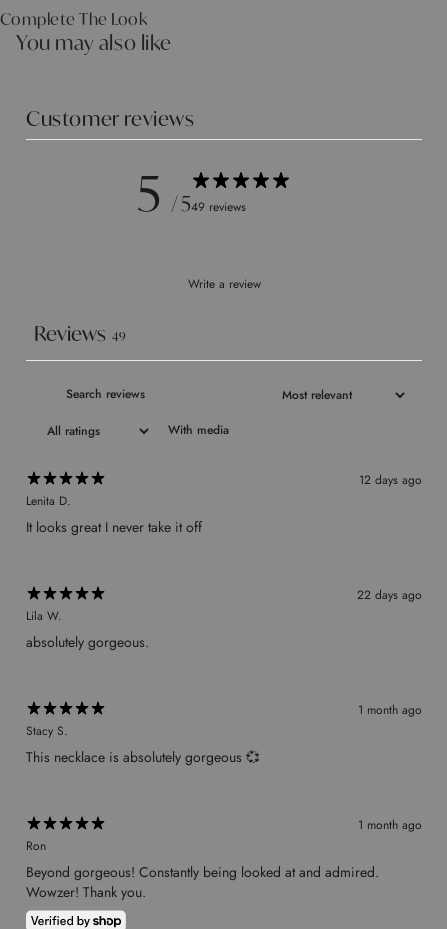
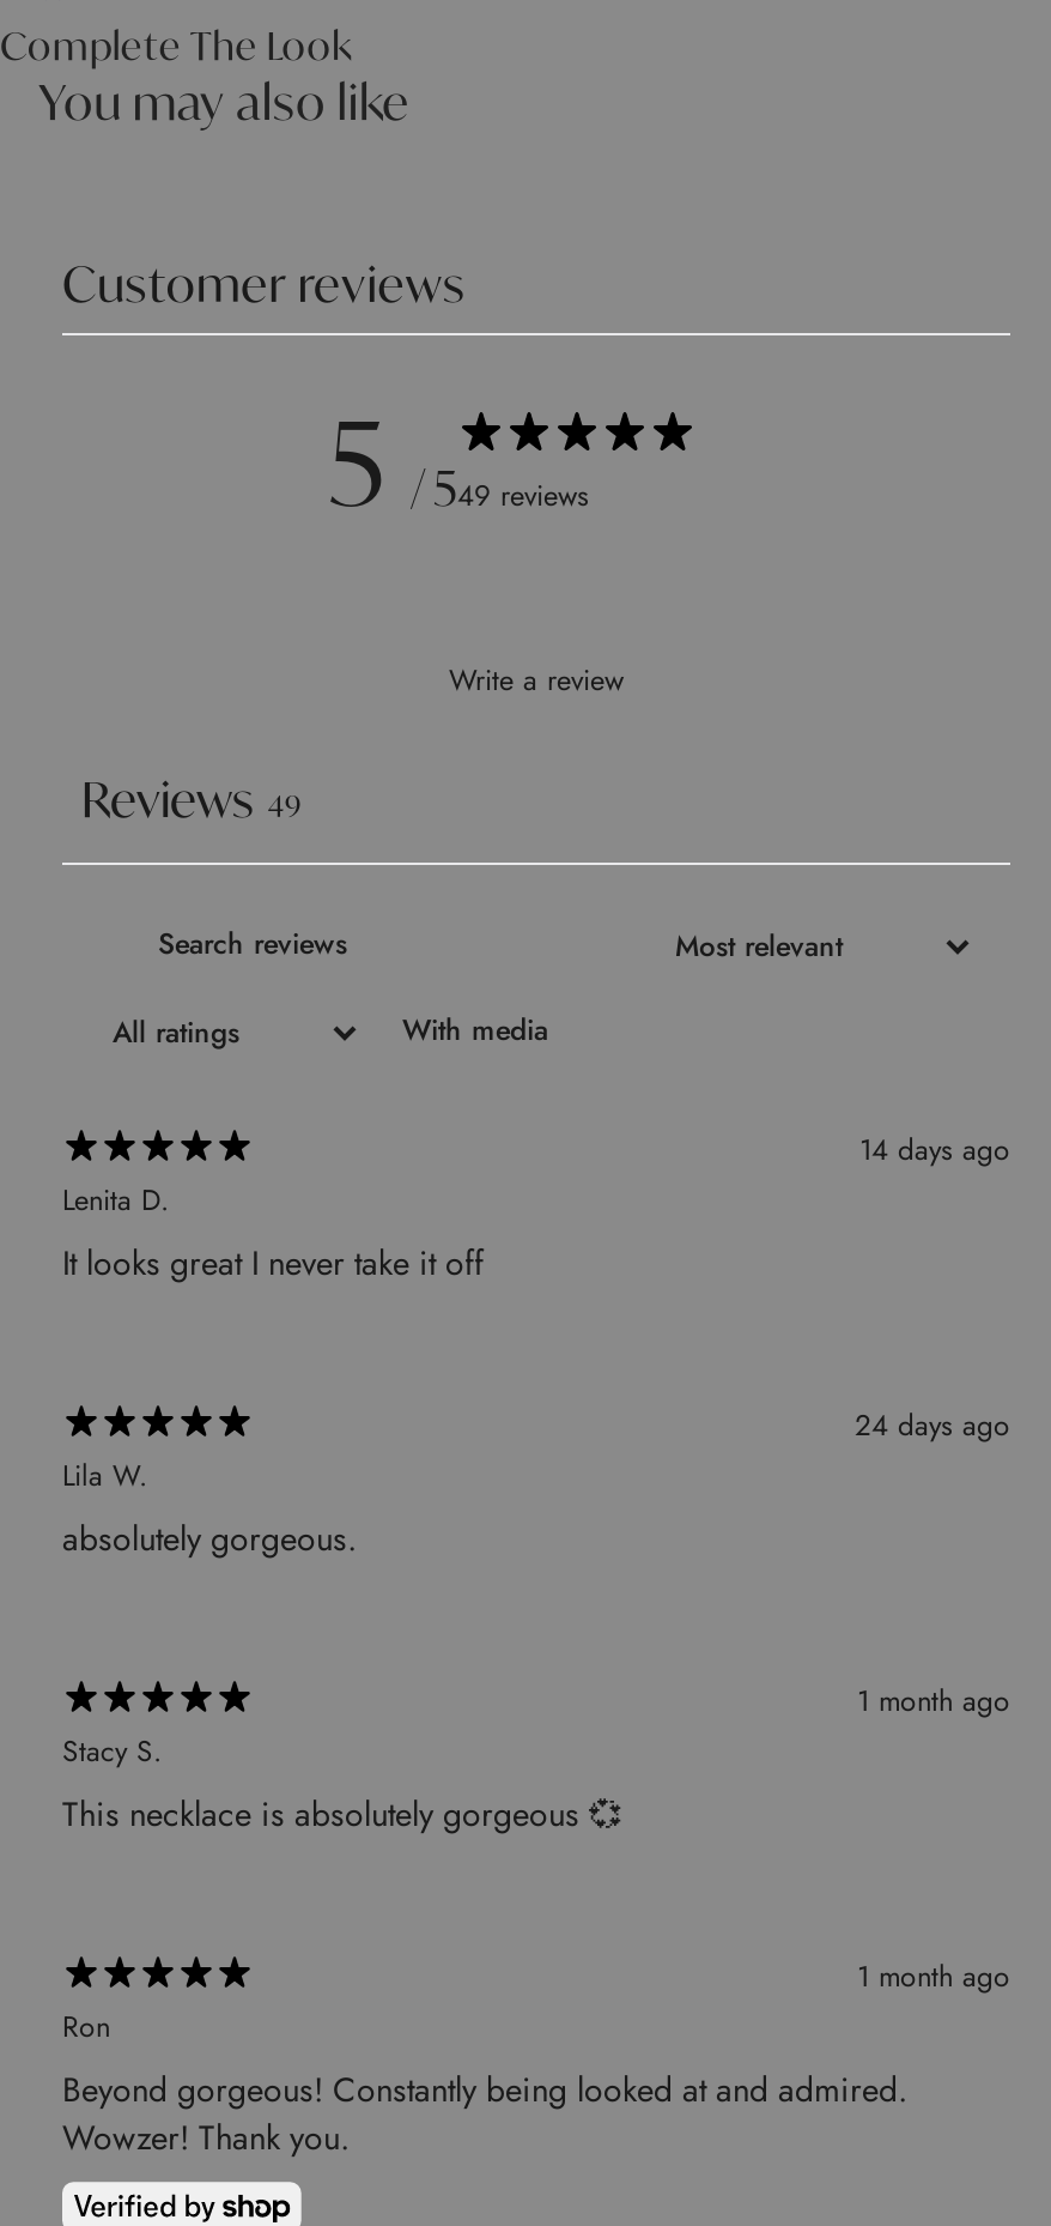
- 12 days ago
+ 14 days ago

- 22 days ago
+ 24 days ago
